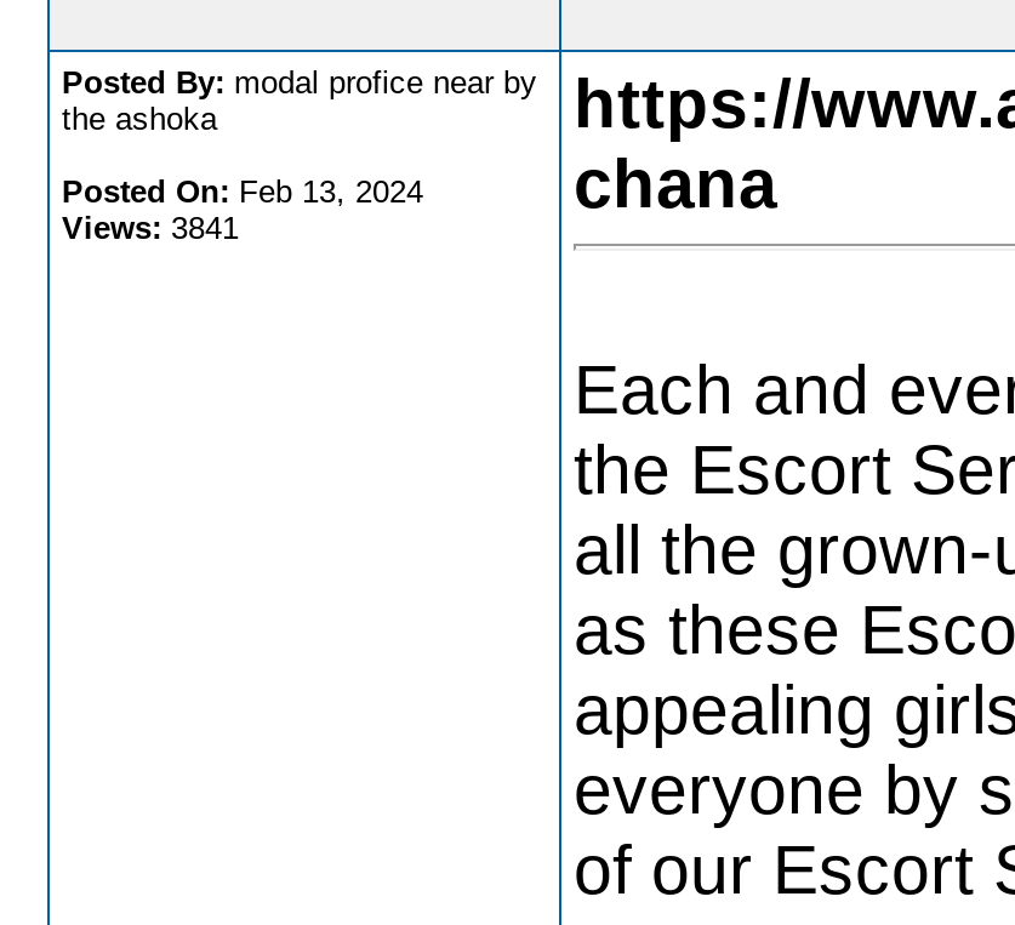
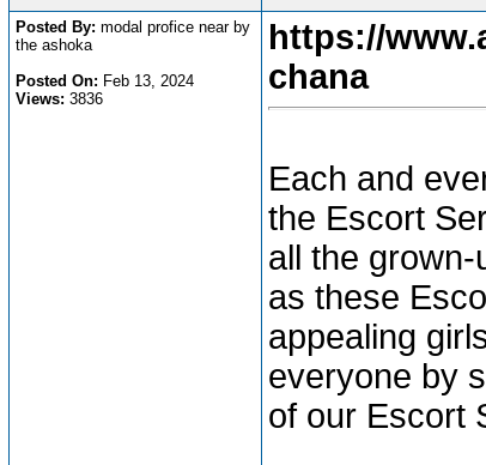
- Views: 3841
+ Views: 3836
